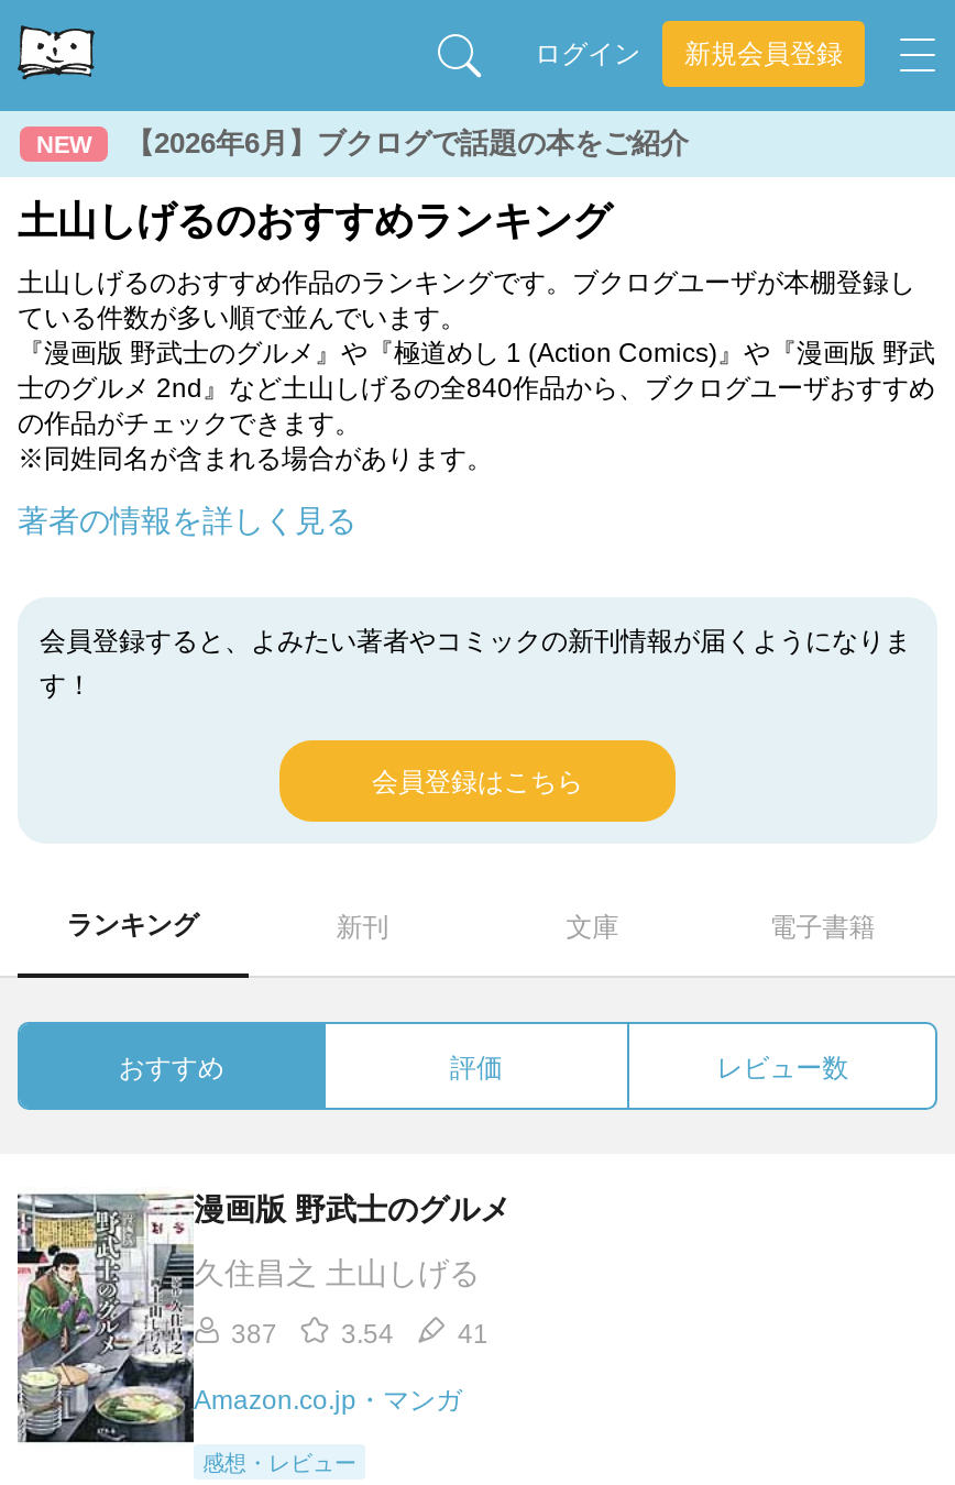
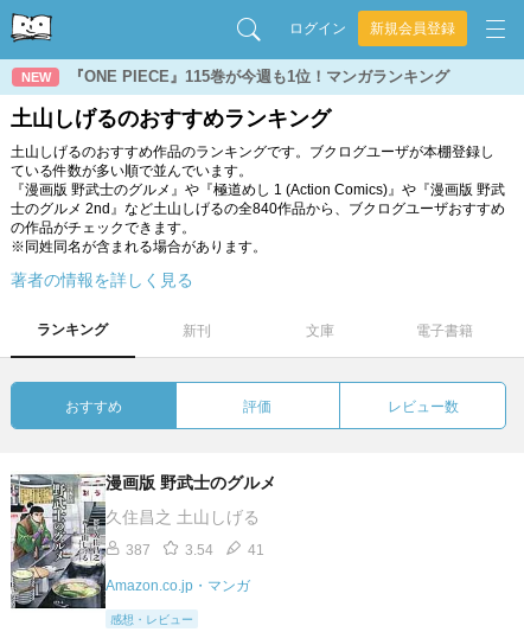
- 【2026年6月】ブクログで話題の本をご紹介
+ 『ONE PIECE』115巻が今週も1位！マンガランキング

- 会員登録すると、よみたい著者やコミックの新刊情報が届くようになりま
- す！
- 会員登録はこちら
